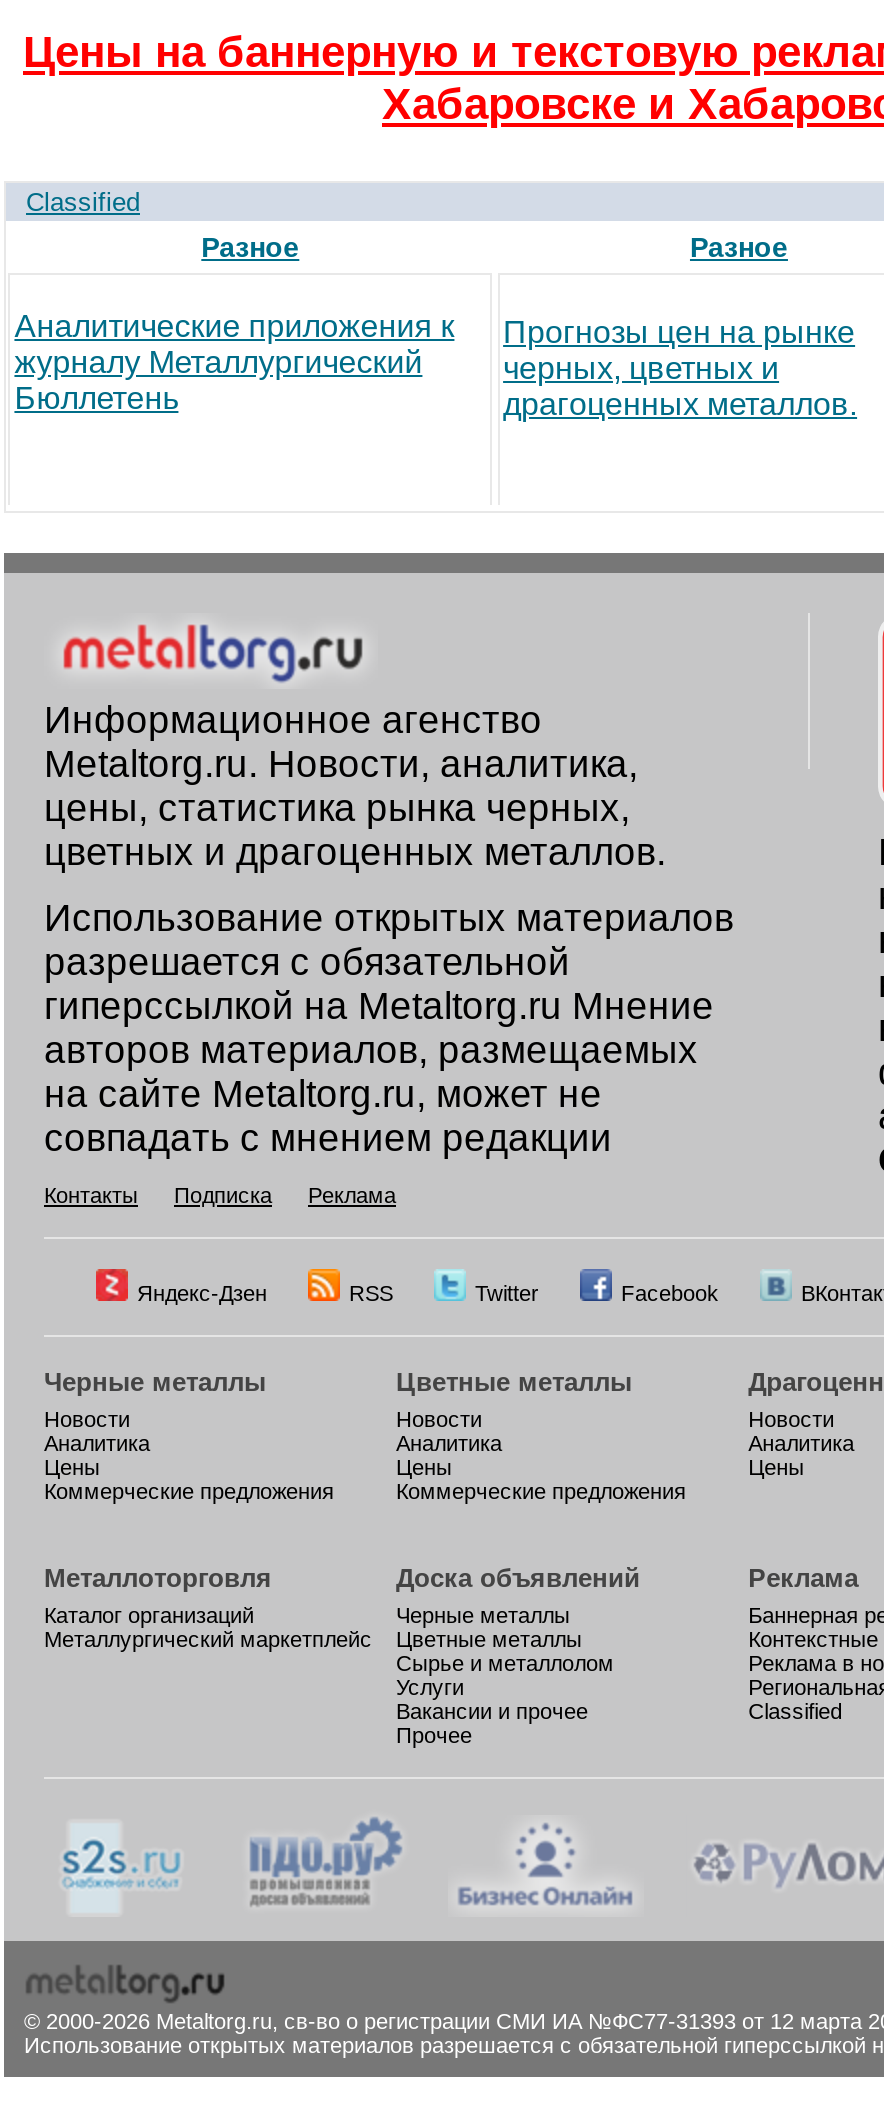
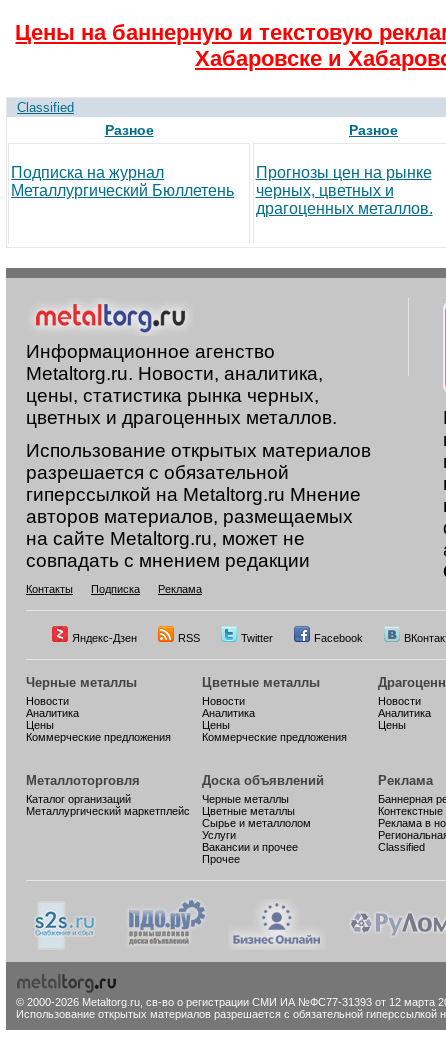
- Аналитические приложения к
- журналу Металлургический
- Бюллетень
+ Подписка на журнал
+ Металлургический Бюллетень
